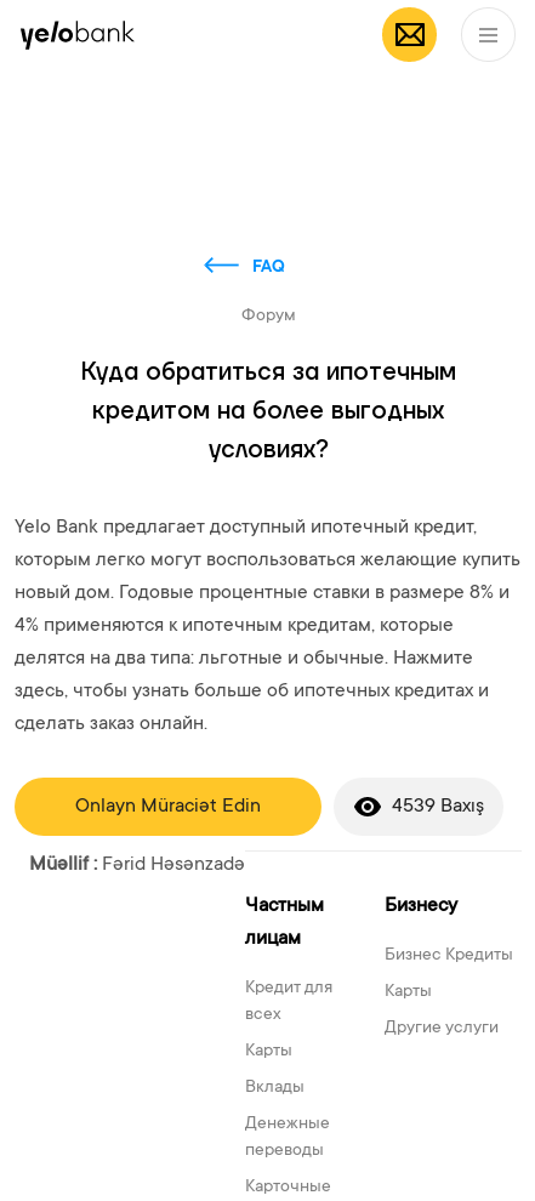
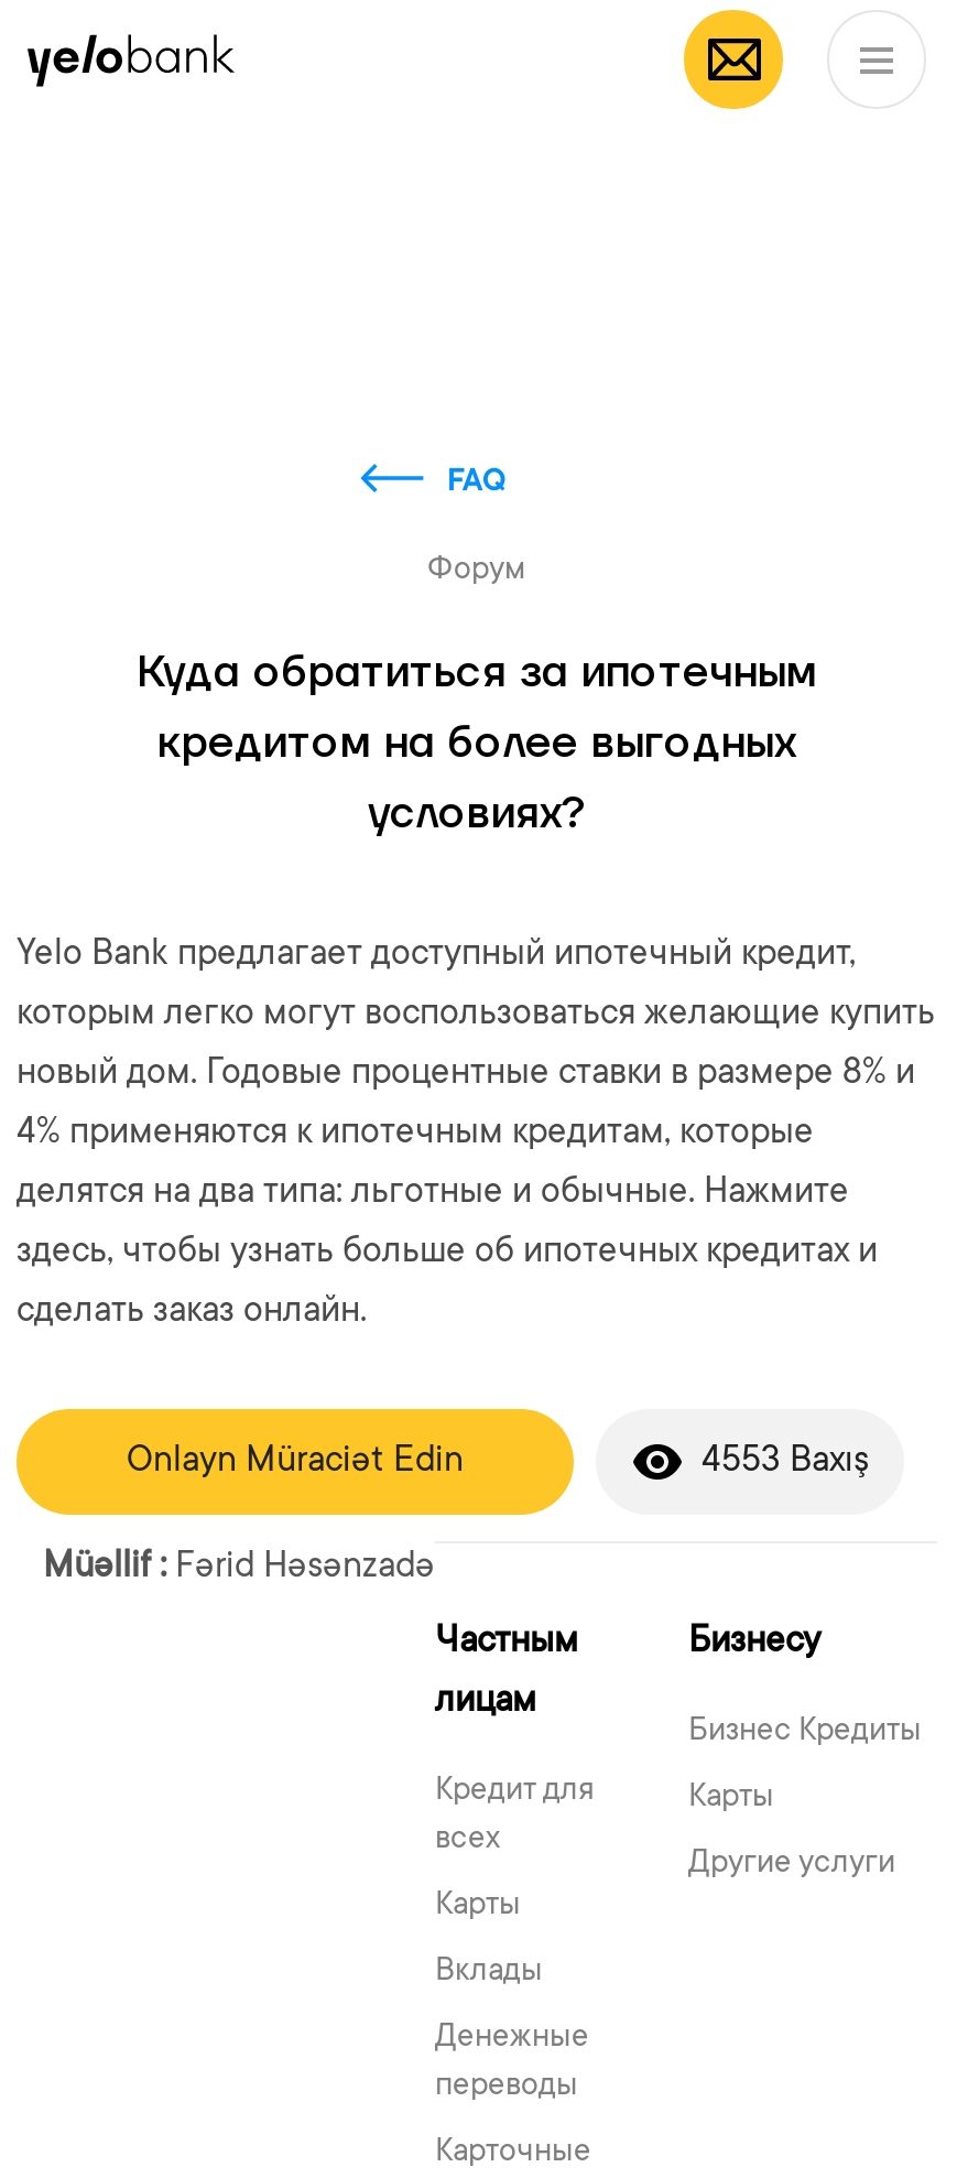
- 4539 Baxış
+ 4553 Baxış
